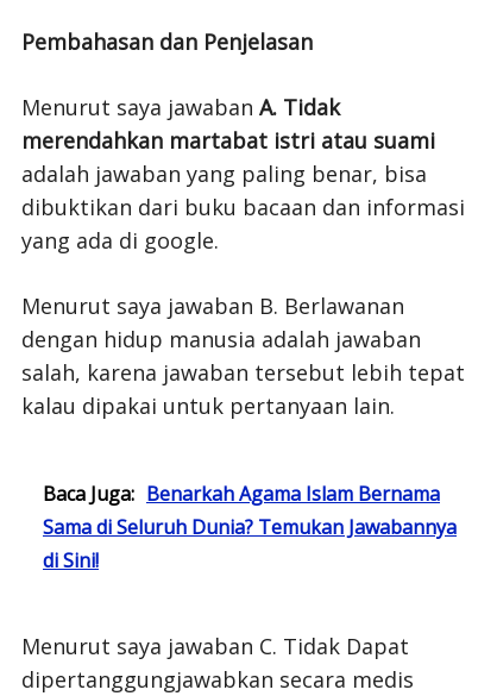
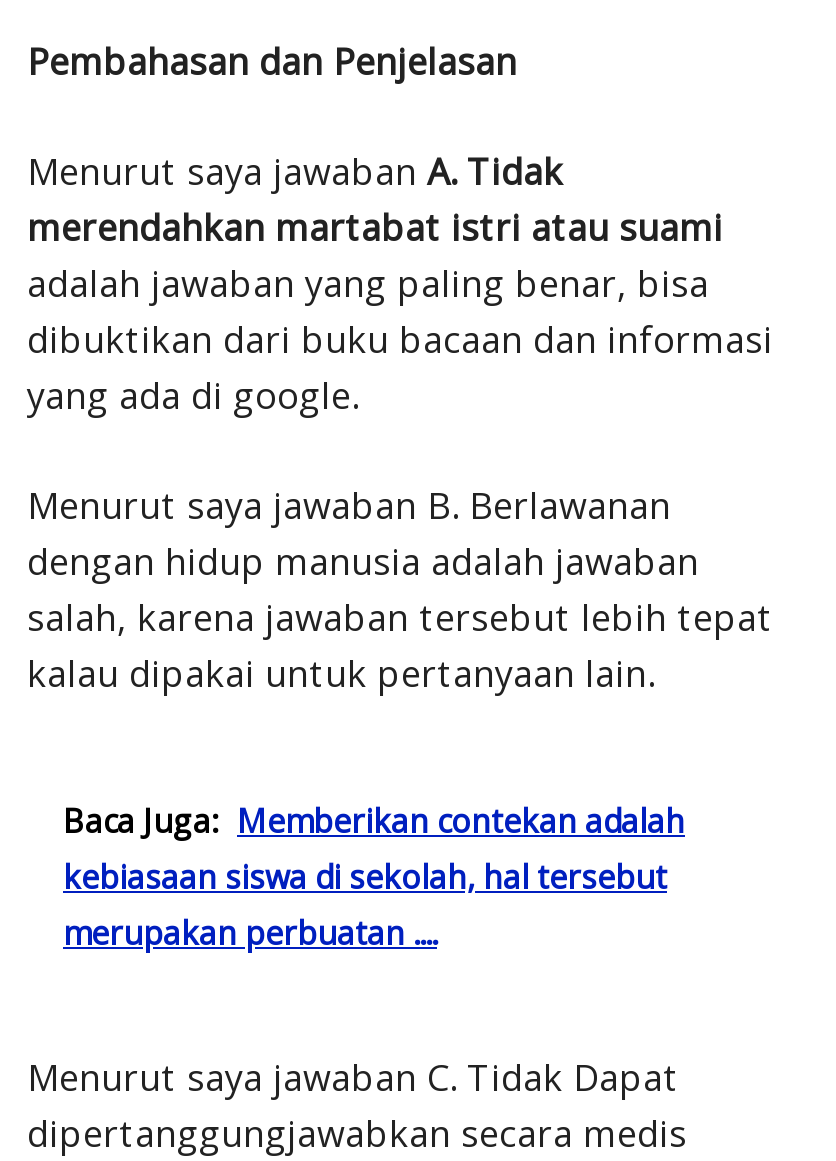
- Baca Juga: Benarkah Agama Islam Bernama
- Sama di Seluruh Dunia? Temukan Jawabannya
- di Sini!
+ Baca Juga: Memberikan contekan adalah
+ kebiasaan siswa di sekolah, hal tersebut
+ merupakan perbuatan ....
